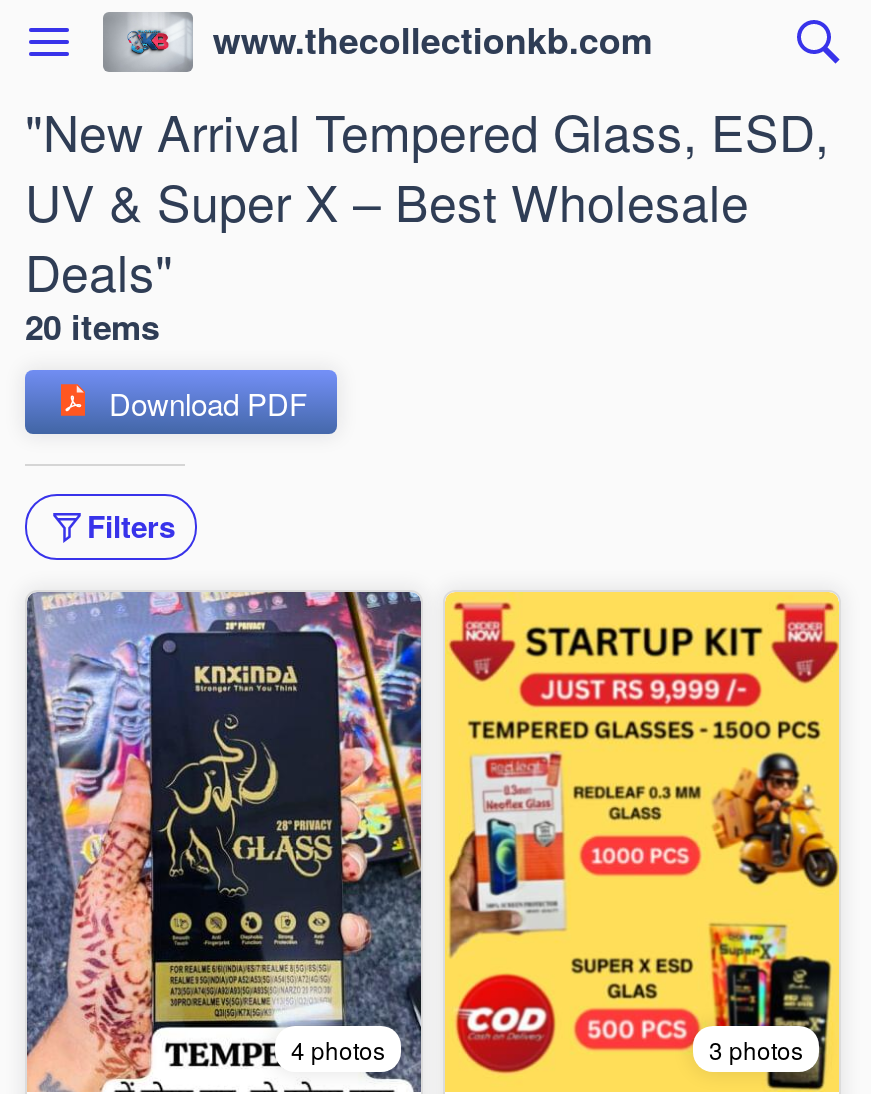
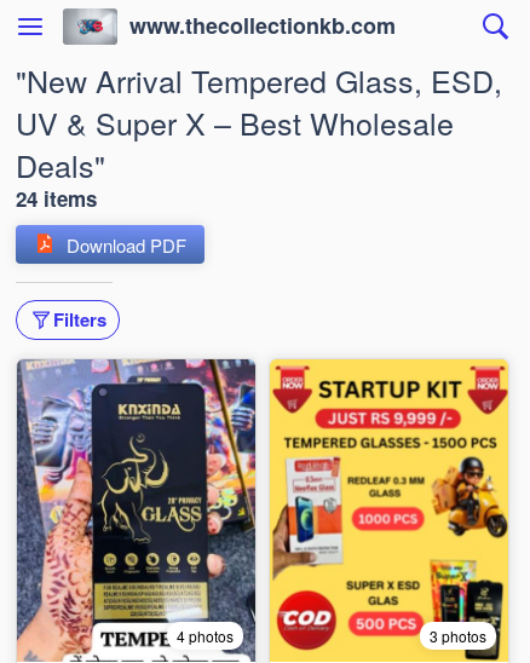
- 20 items
+ 24 items
